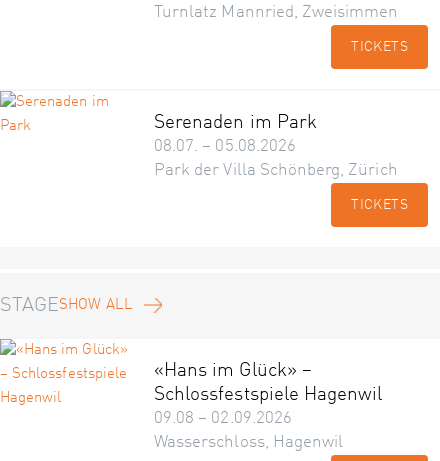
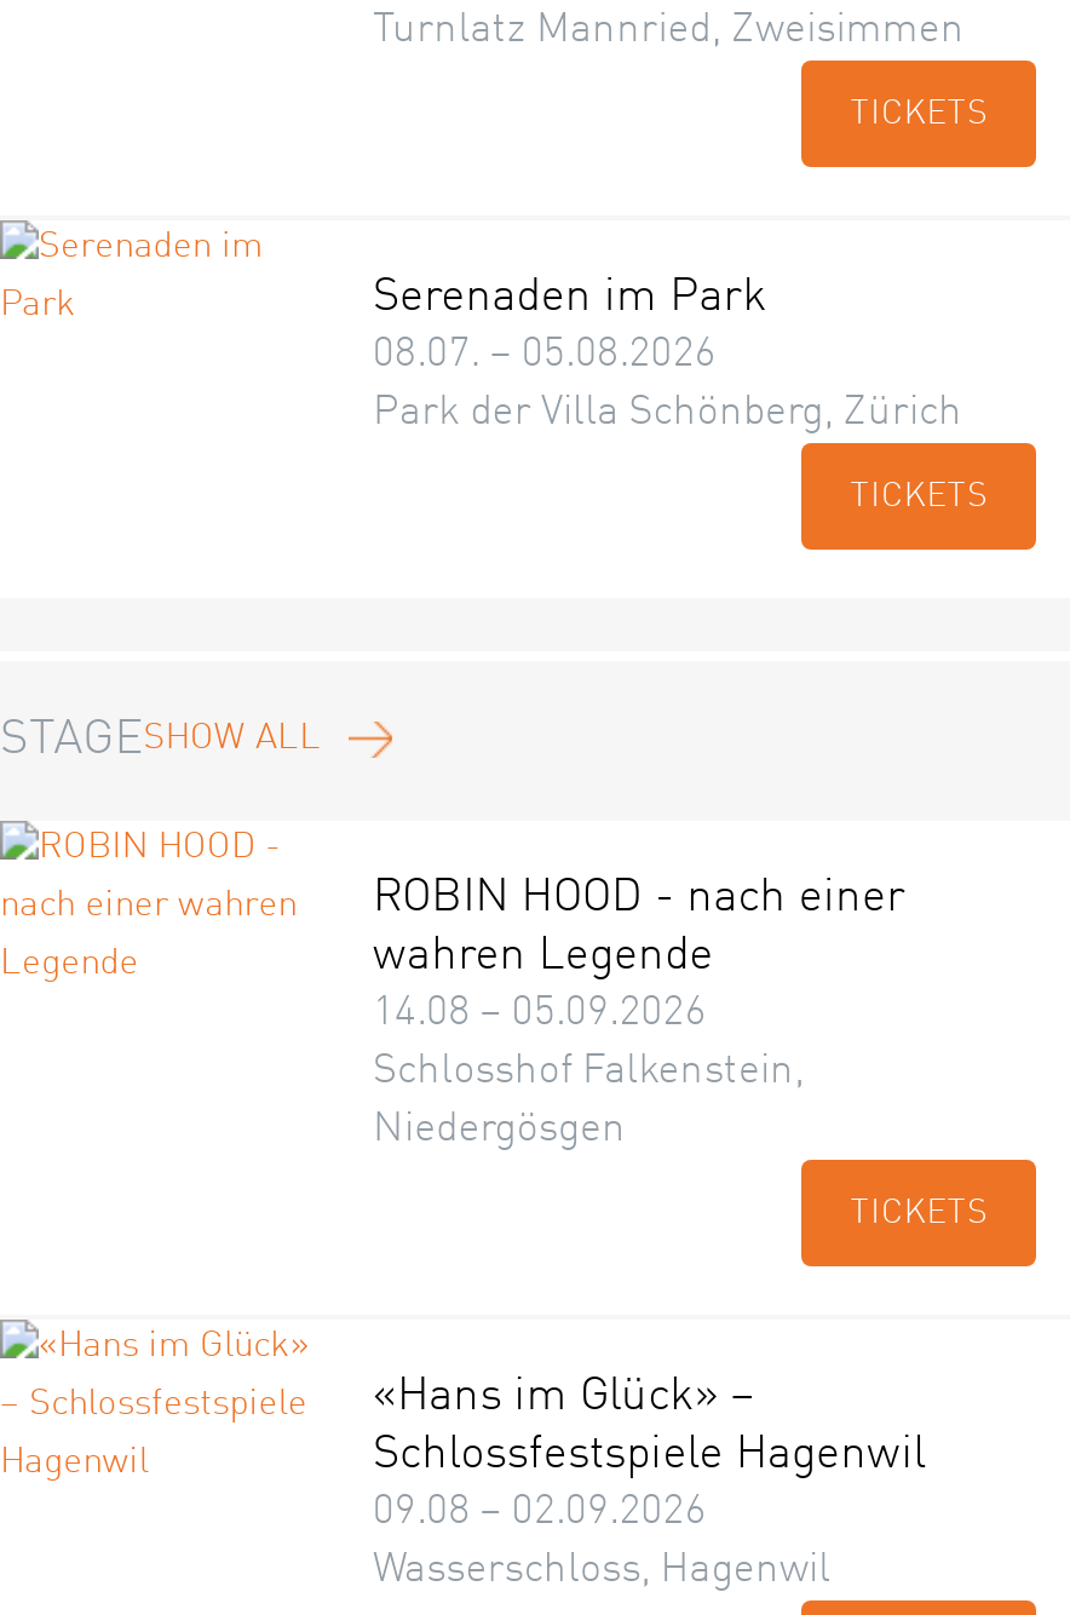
+ ROBIN HOOD - nach einer
+ wahren Legende
+ 14.08 – 05.09.2026
+ Schlosshof Falkenstein,
+ Niedergösgen
+ TICKETS
